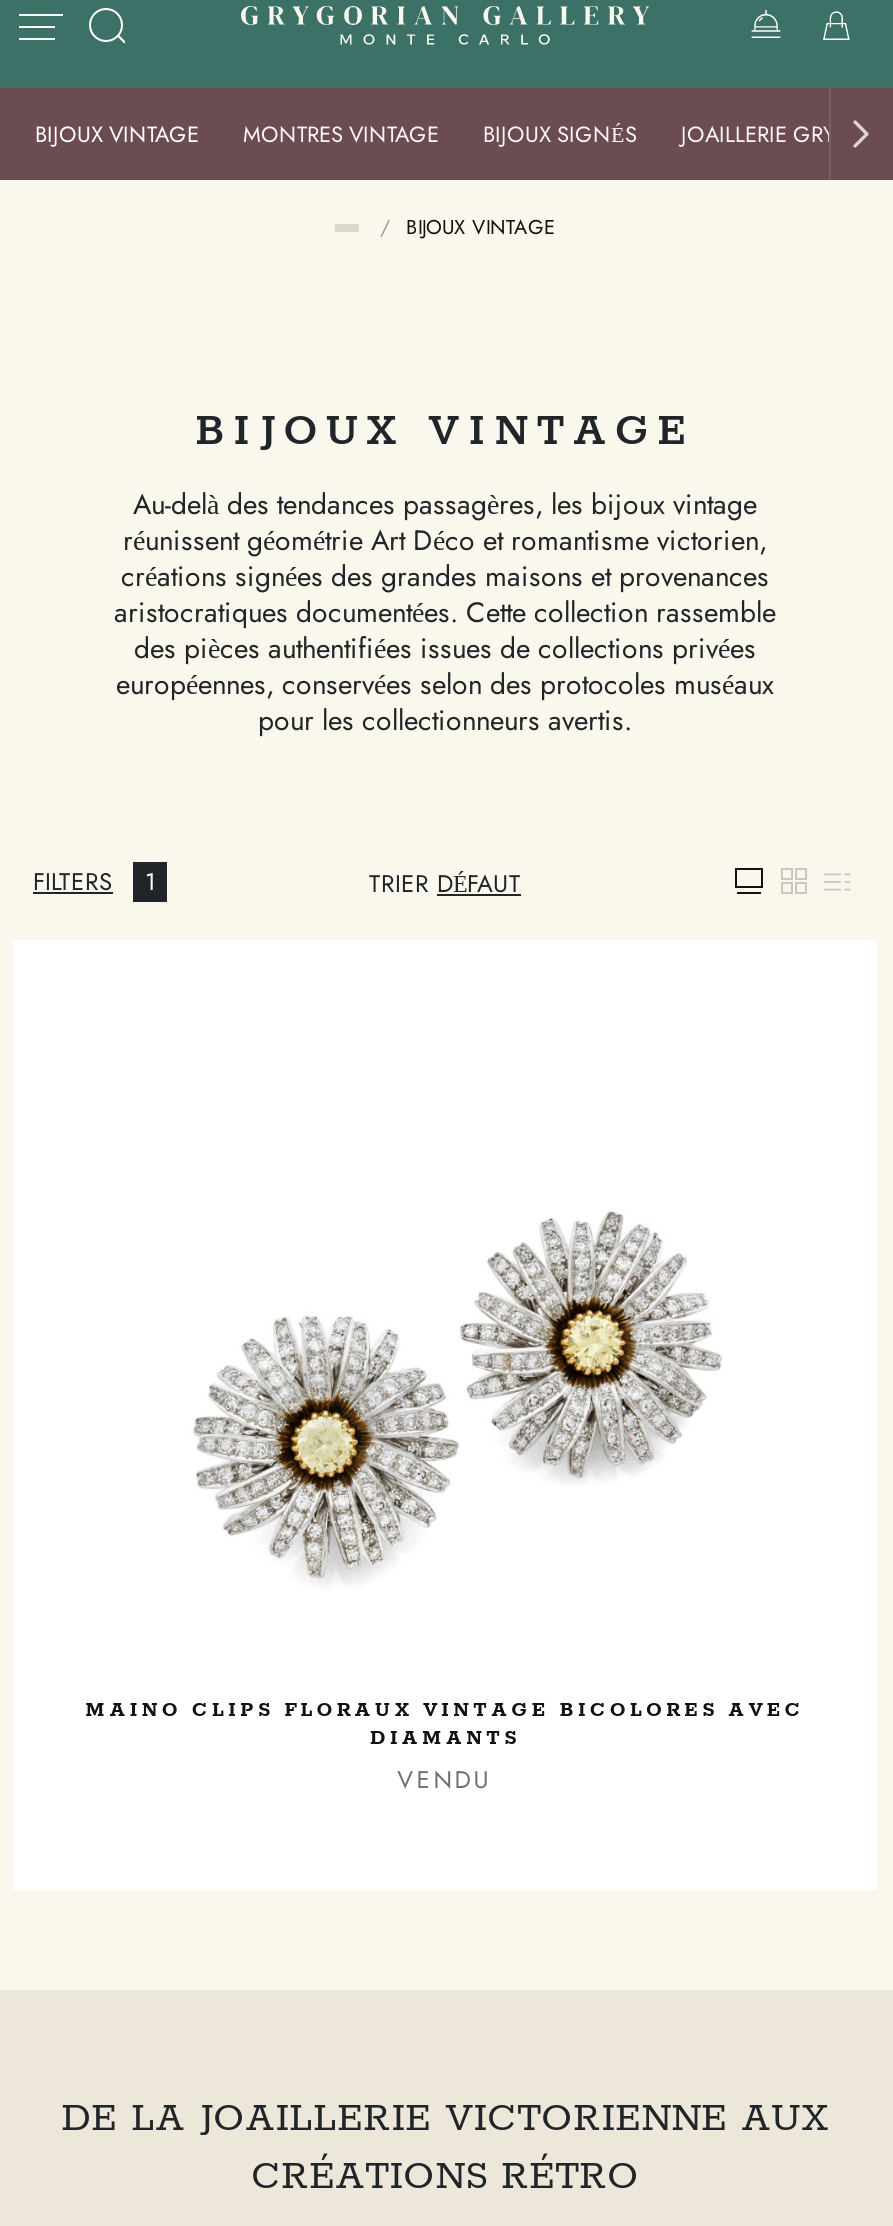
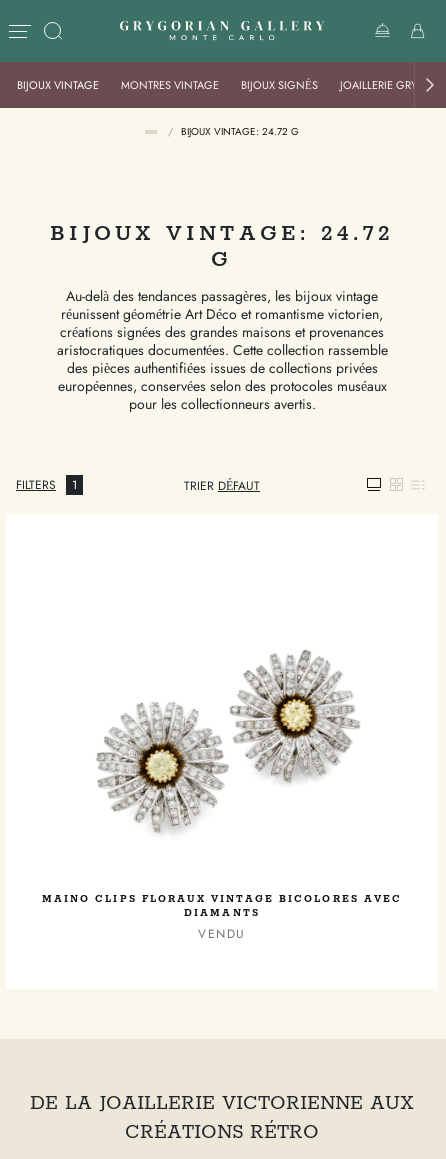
- / BIJOUX VINTAGE
+ / BIJOUX VINTAGE: 24.72 G

- BIJOUX VINTAGE
+ BIJOUX VINTAGE: 24.72
+ G
